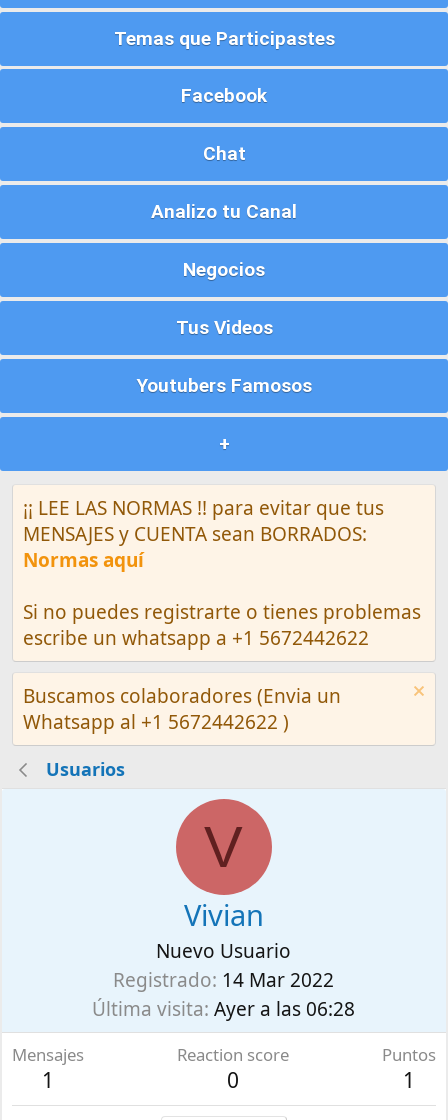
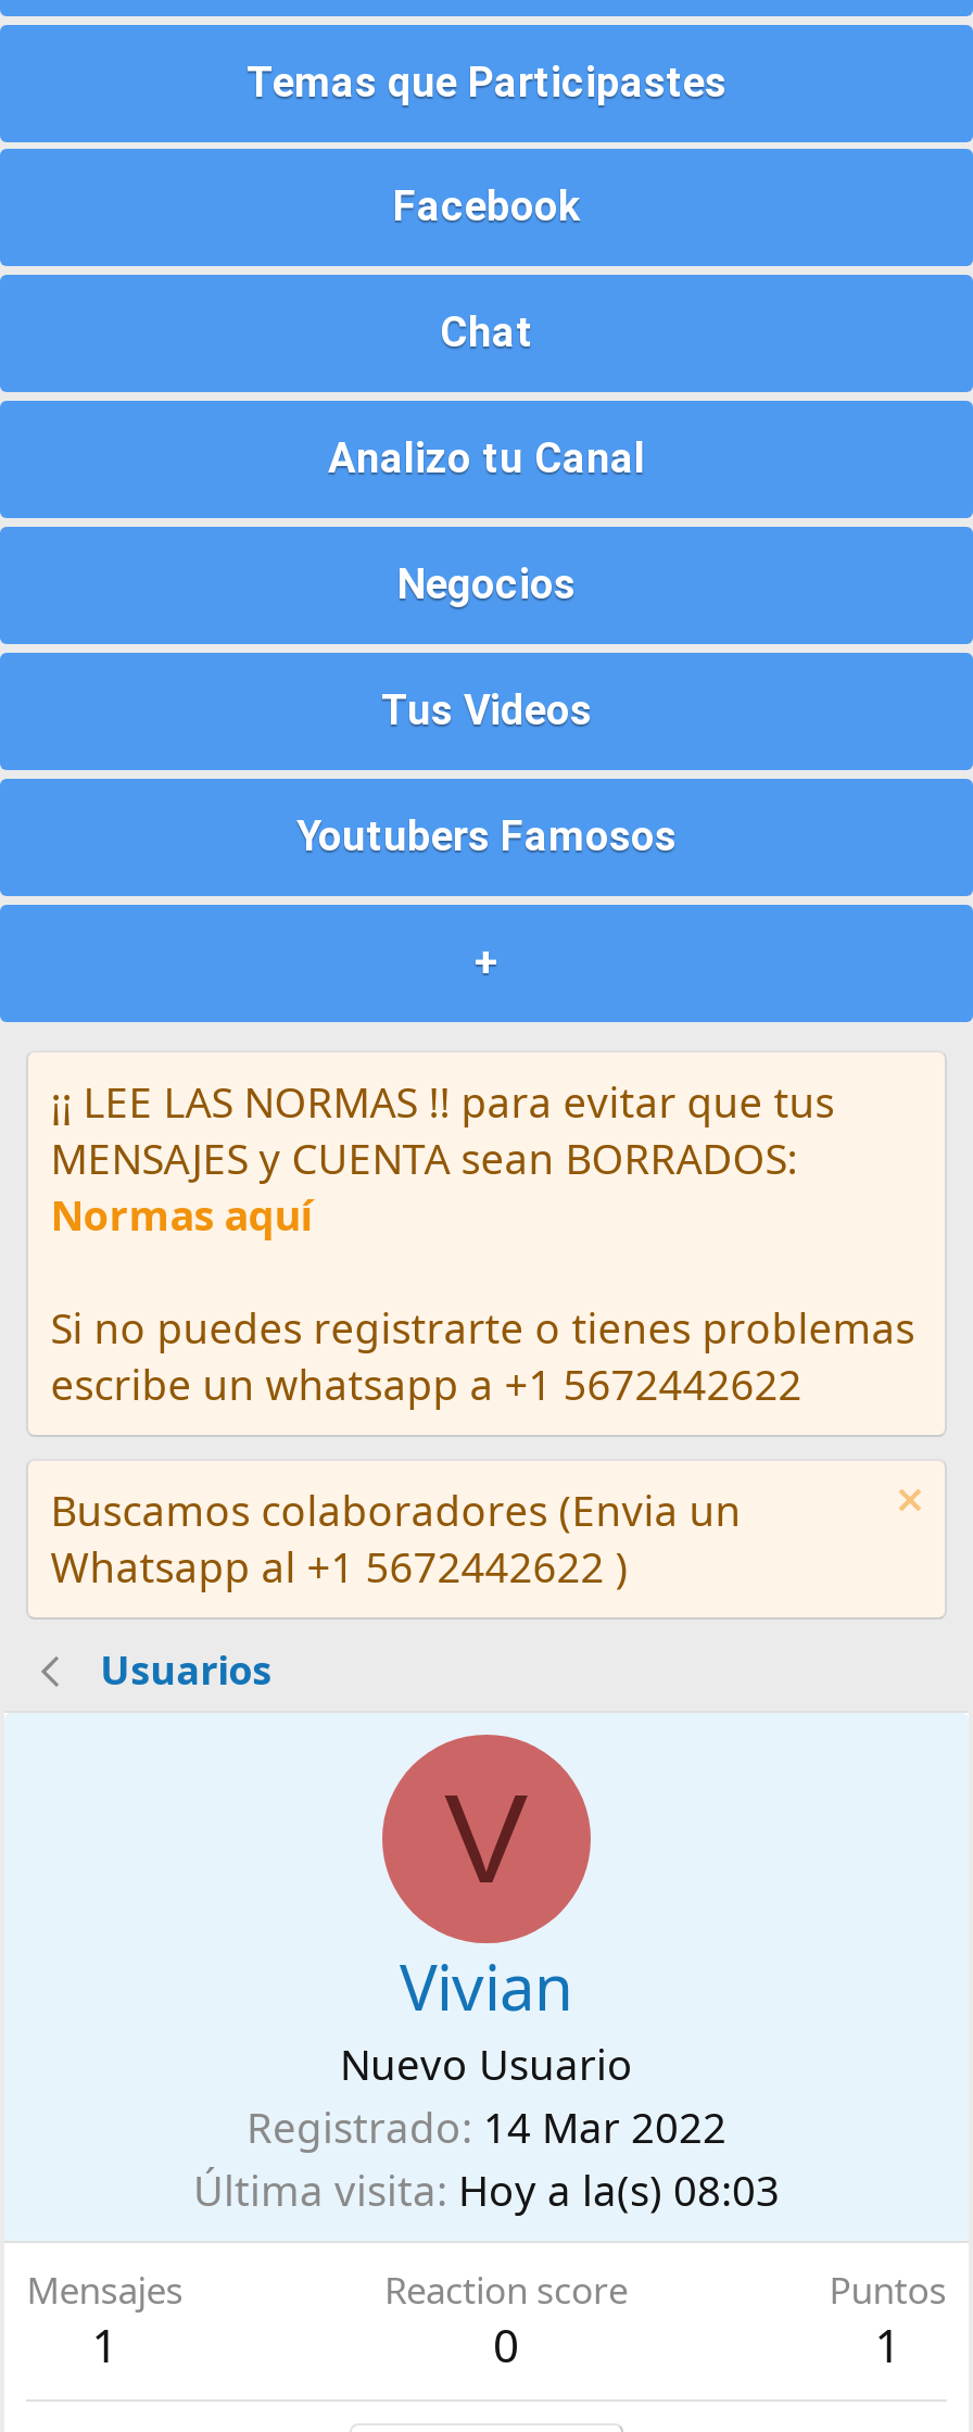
- Última visita Ayer a las 06:28
+ Última visita Hoy a la(s) 08:03
